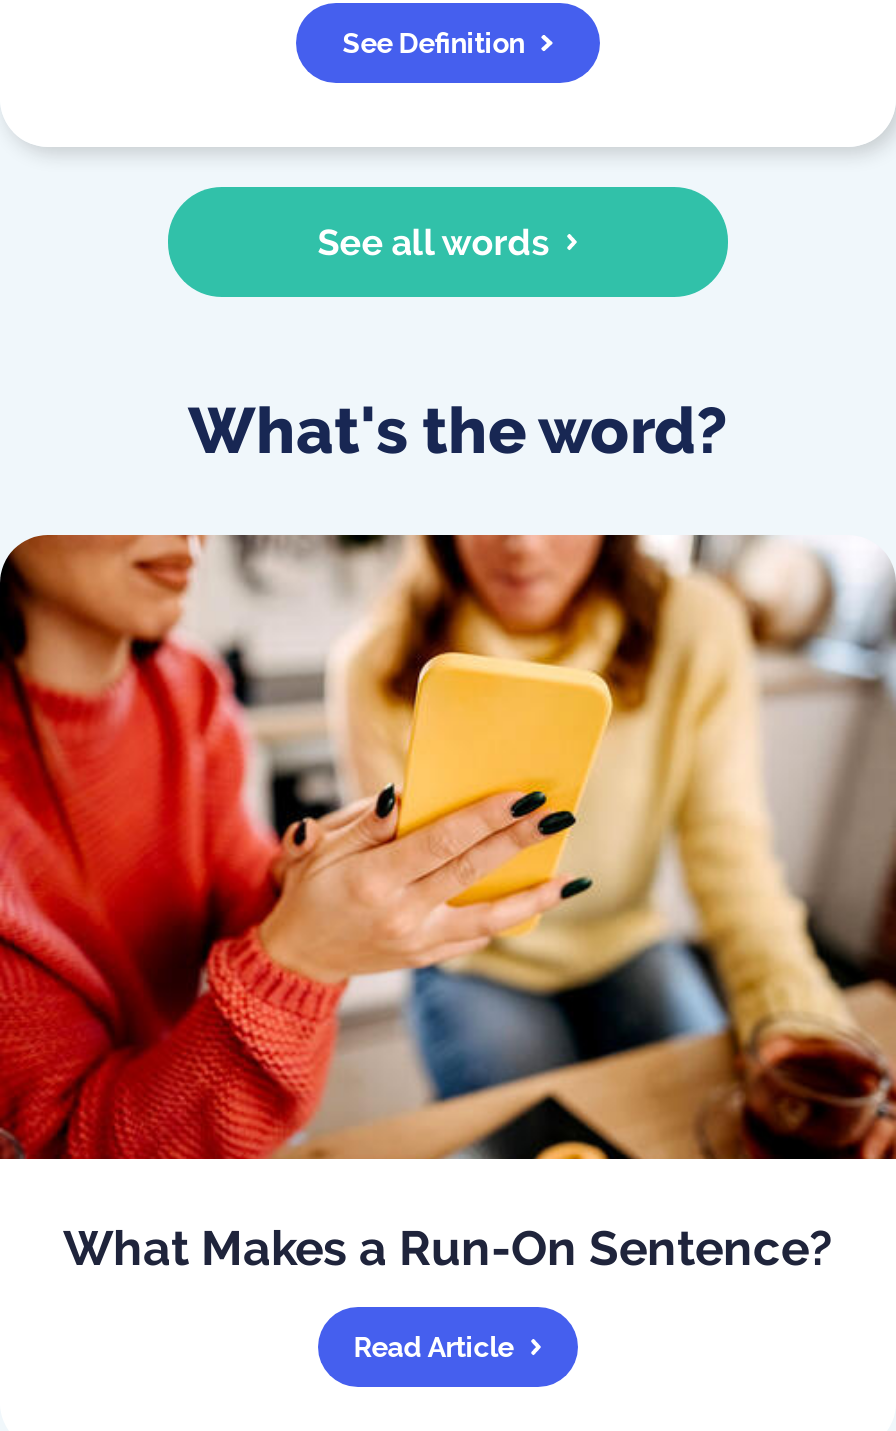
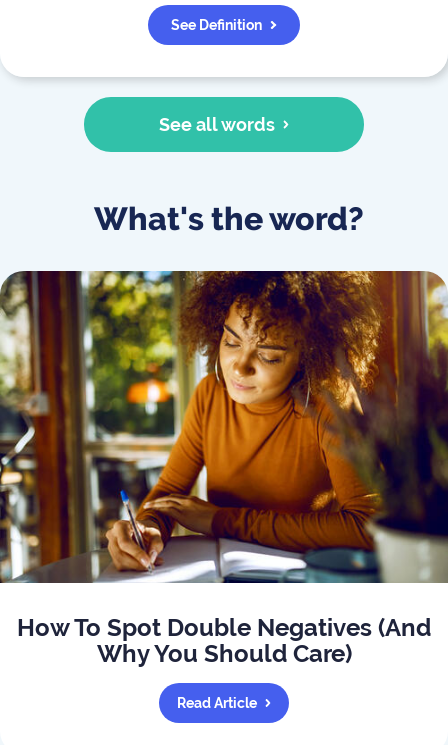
- [image]
- What Makes a Run-On Sentence?
+ [image]
+ How To Spot Double Negatives (And
+ Why You Should Care)
